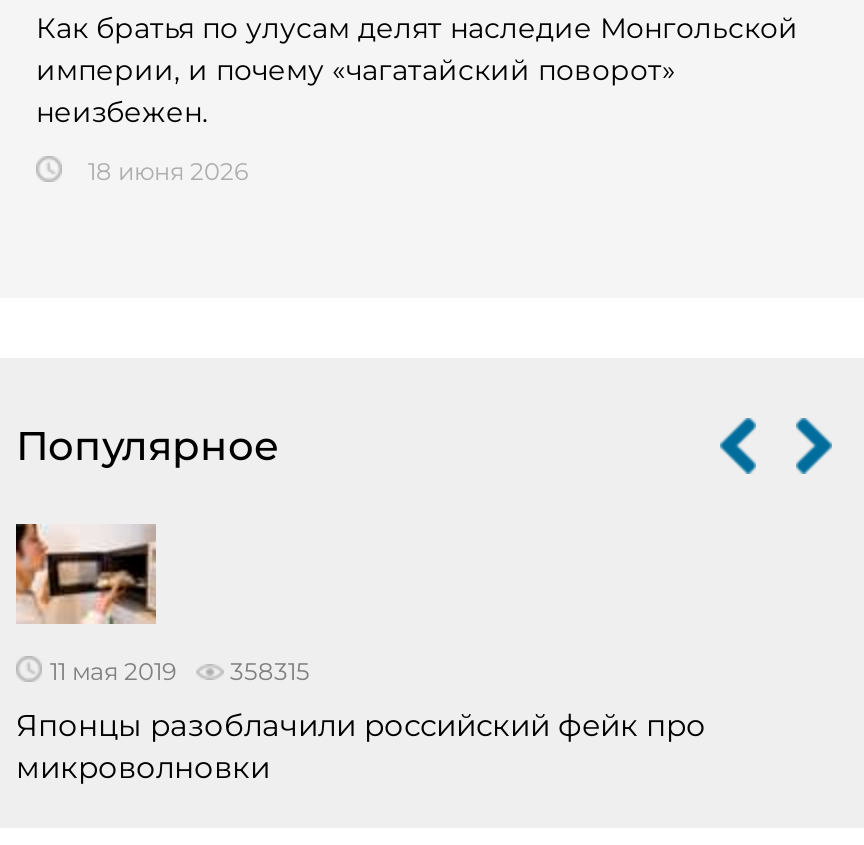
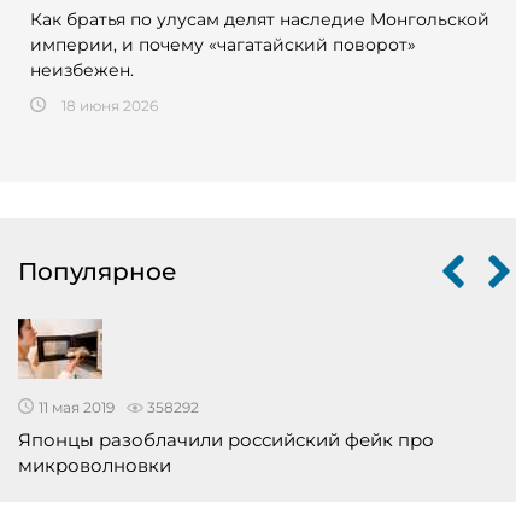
- 358315
+ 358292
